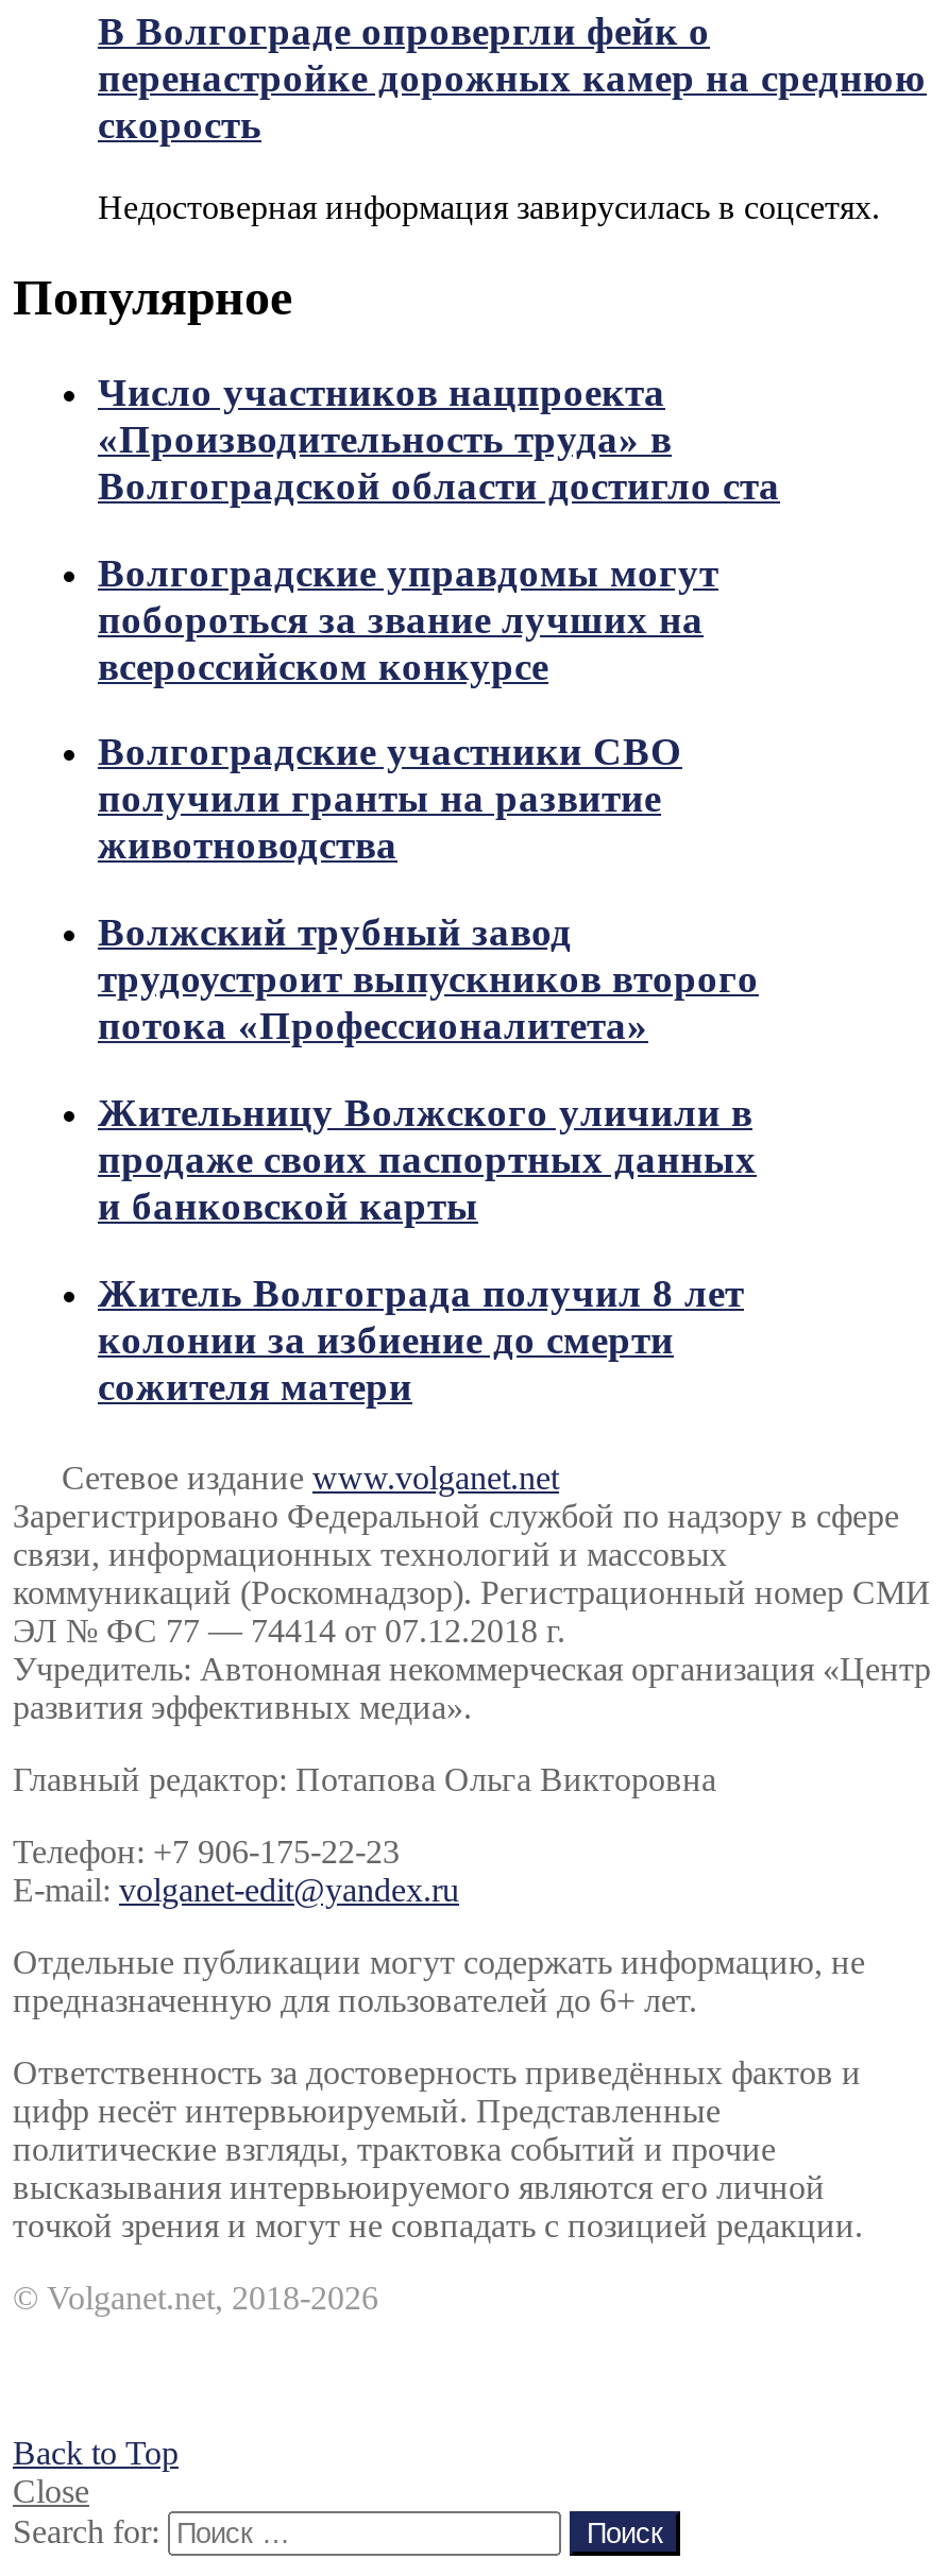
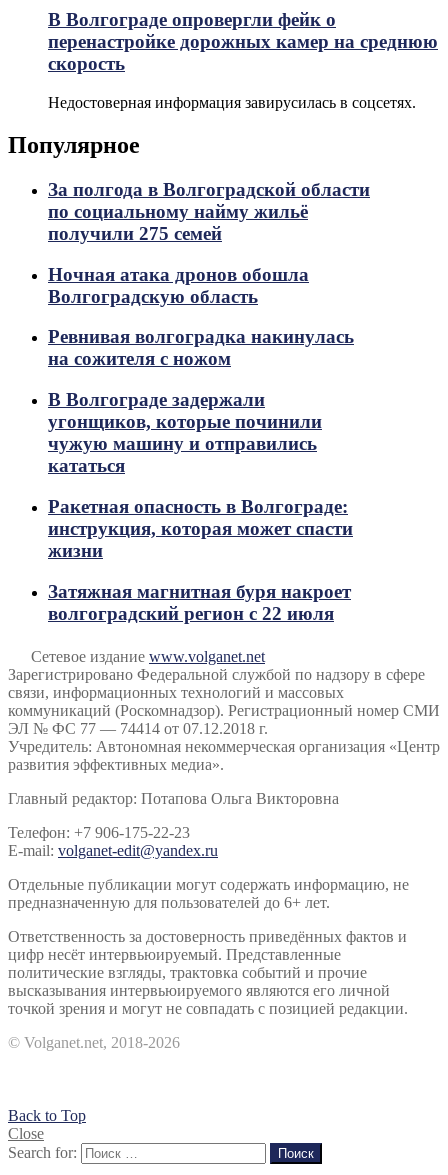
- Число участников нацпроекта
- «Производительность труда» в
- Волгоградской области достигло ста
+ За полгода в Волгоградской области
+ по социальному найму жильё
+ получили 275 семей

- Волгоградские управдомы могут
- побороться за звание лучших на
- всероссийском конкурсе
+ Ночная атака дронов обошла
+ Волгоградскую область

- Волгоградские участники СВО
- получили гранты на развитие
- животноводства
+ Ревнивая волгоградка накинулась
+ на сожителя с ножом

- Волжский трубный завод
- трудоустроит выпускников второго
- потока «Профессионалитета»
+ В Волгограде задержали
+ угонщиков, которые починили
+ чужую машину и отправились
+ кататься

- Жительницу Волжского уличили в
- продаже своих паспортных данных
- и банковской карты
+ Ракетная опасность в Волгограде:
+ инструкция, которая может спасти
+ жизни

- Житель Волгограда получил 8 лет
- колонии за избиение до смерти
- сожителя матери
+ Затяжная магнитная буря накроет
+ волгоградский регион с 22 июля
